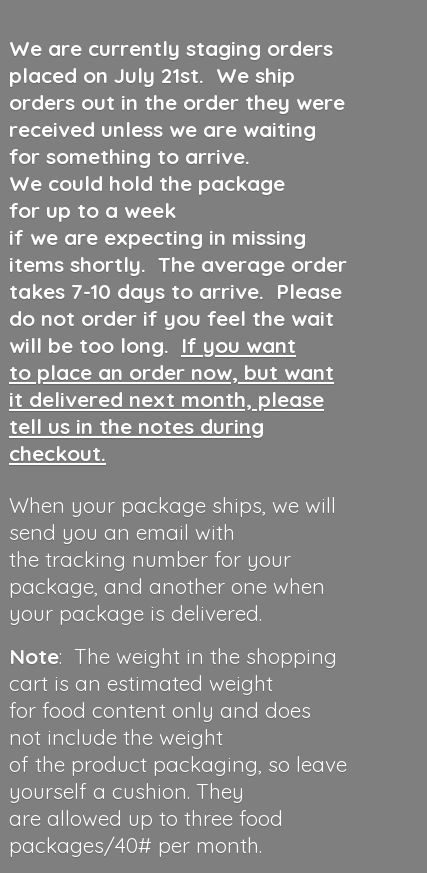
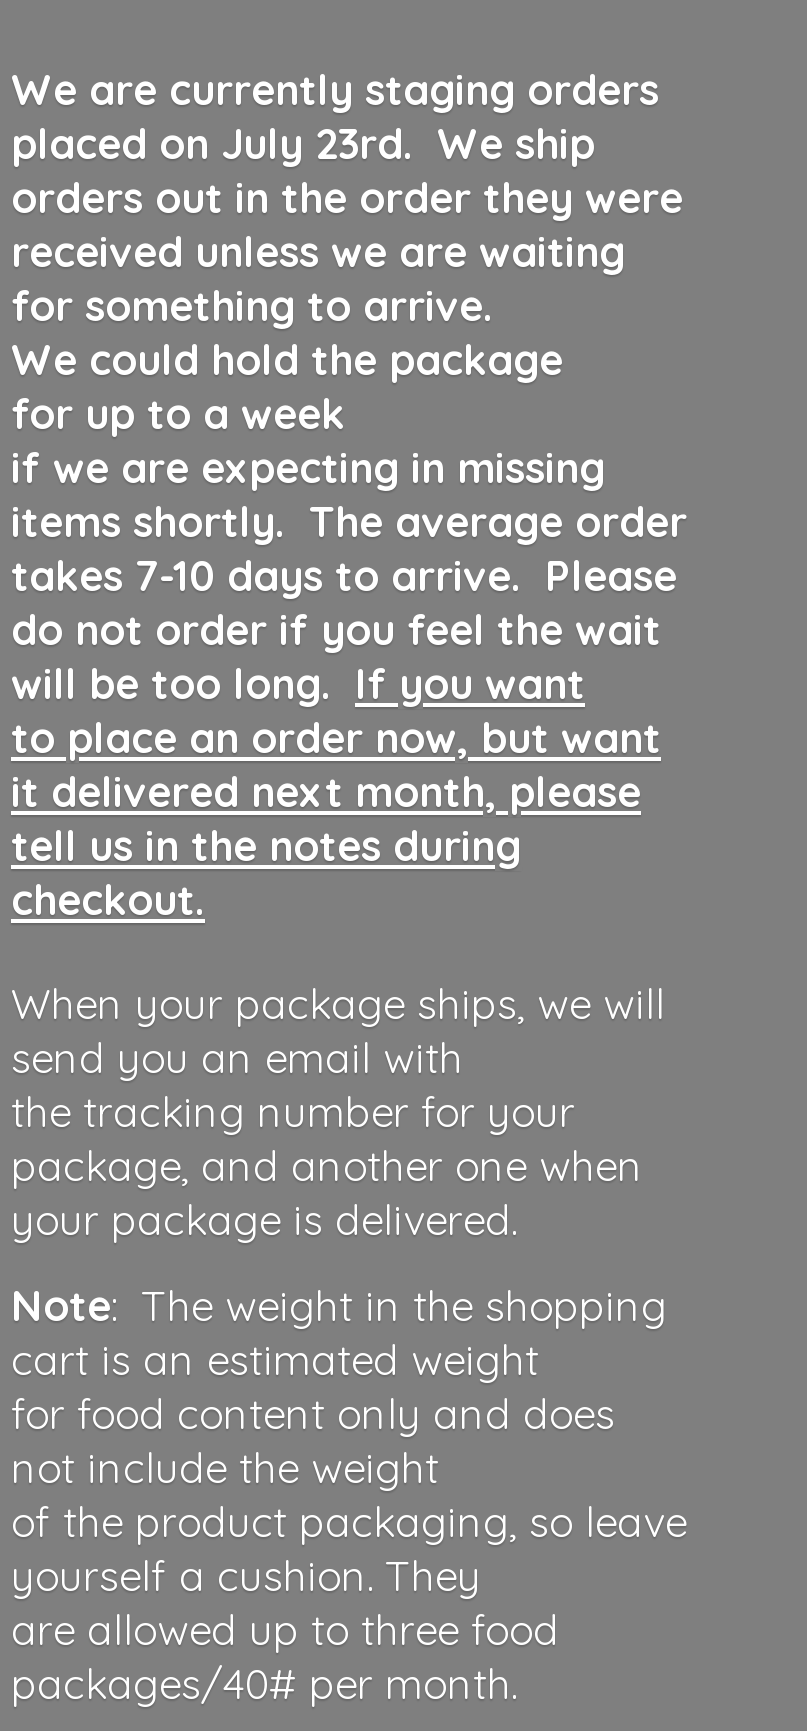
- placed on July 21st. We ship
+ placed on July 23rd. We ship
